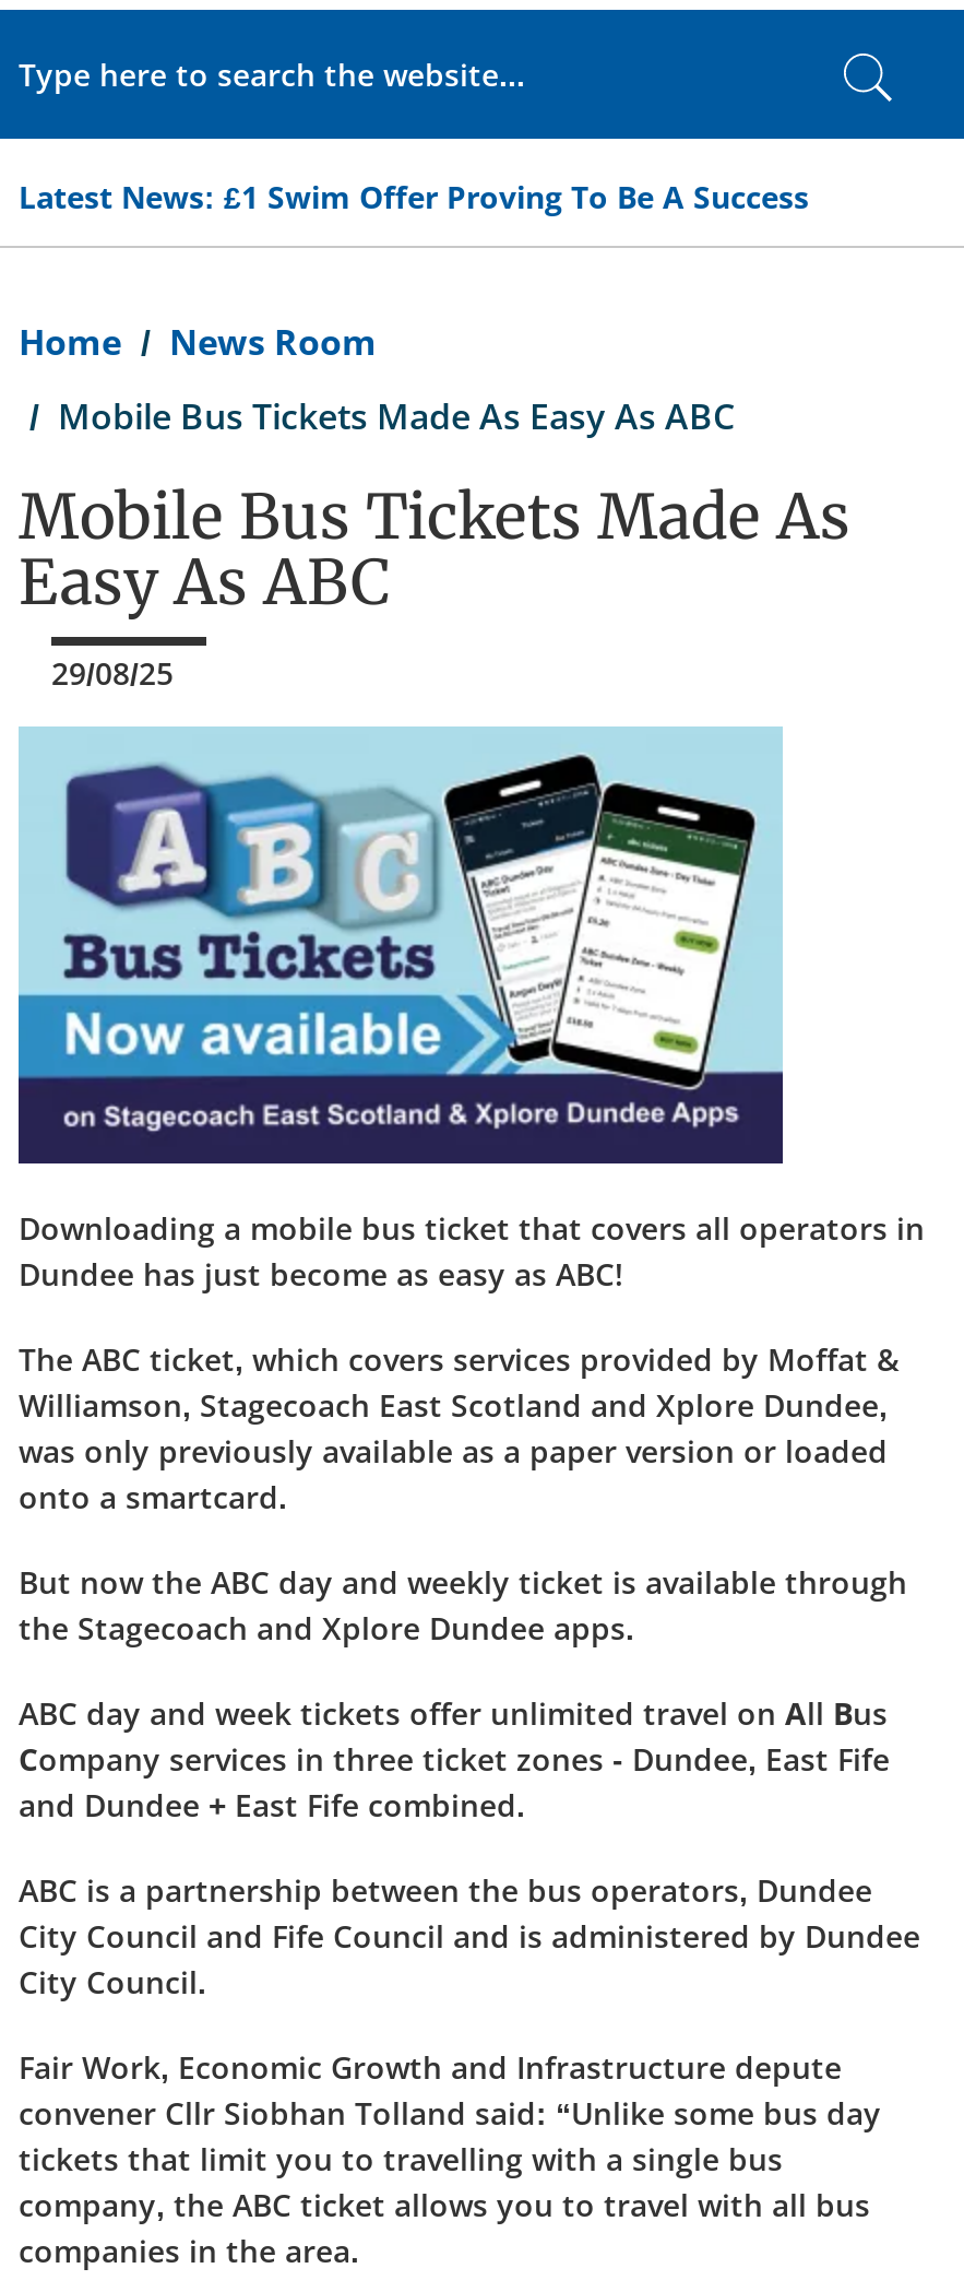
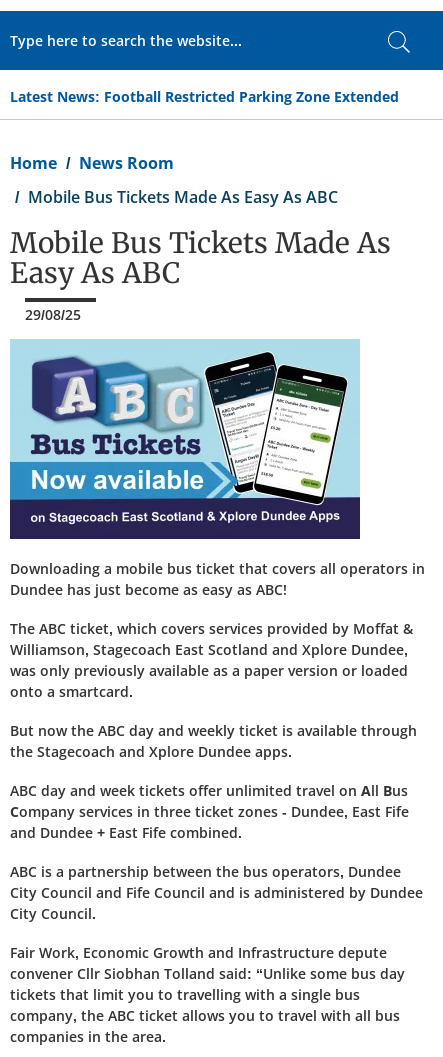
- Latest News: £1 Swim Offer Proving To Be A Success
+ Latest News: Football Restricted Parking Zone Extended
